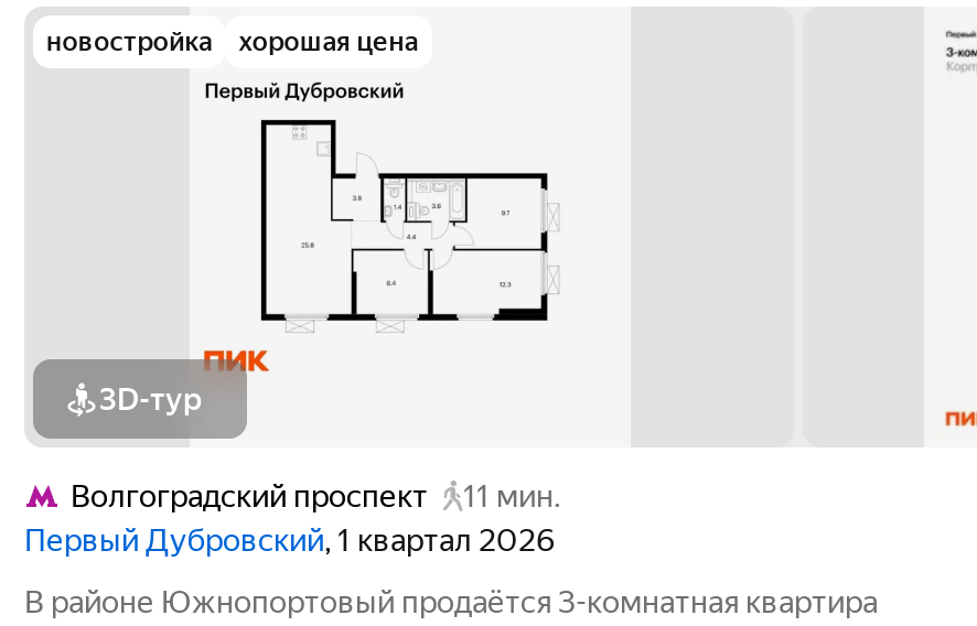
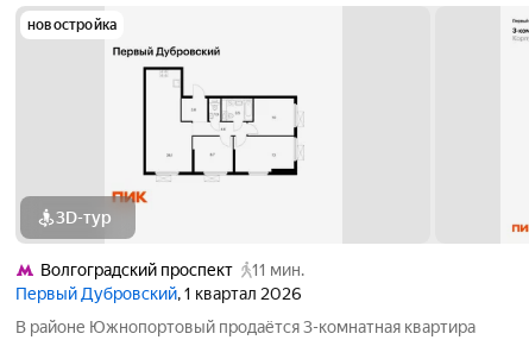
- хорошая цена
